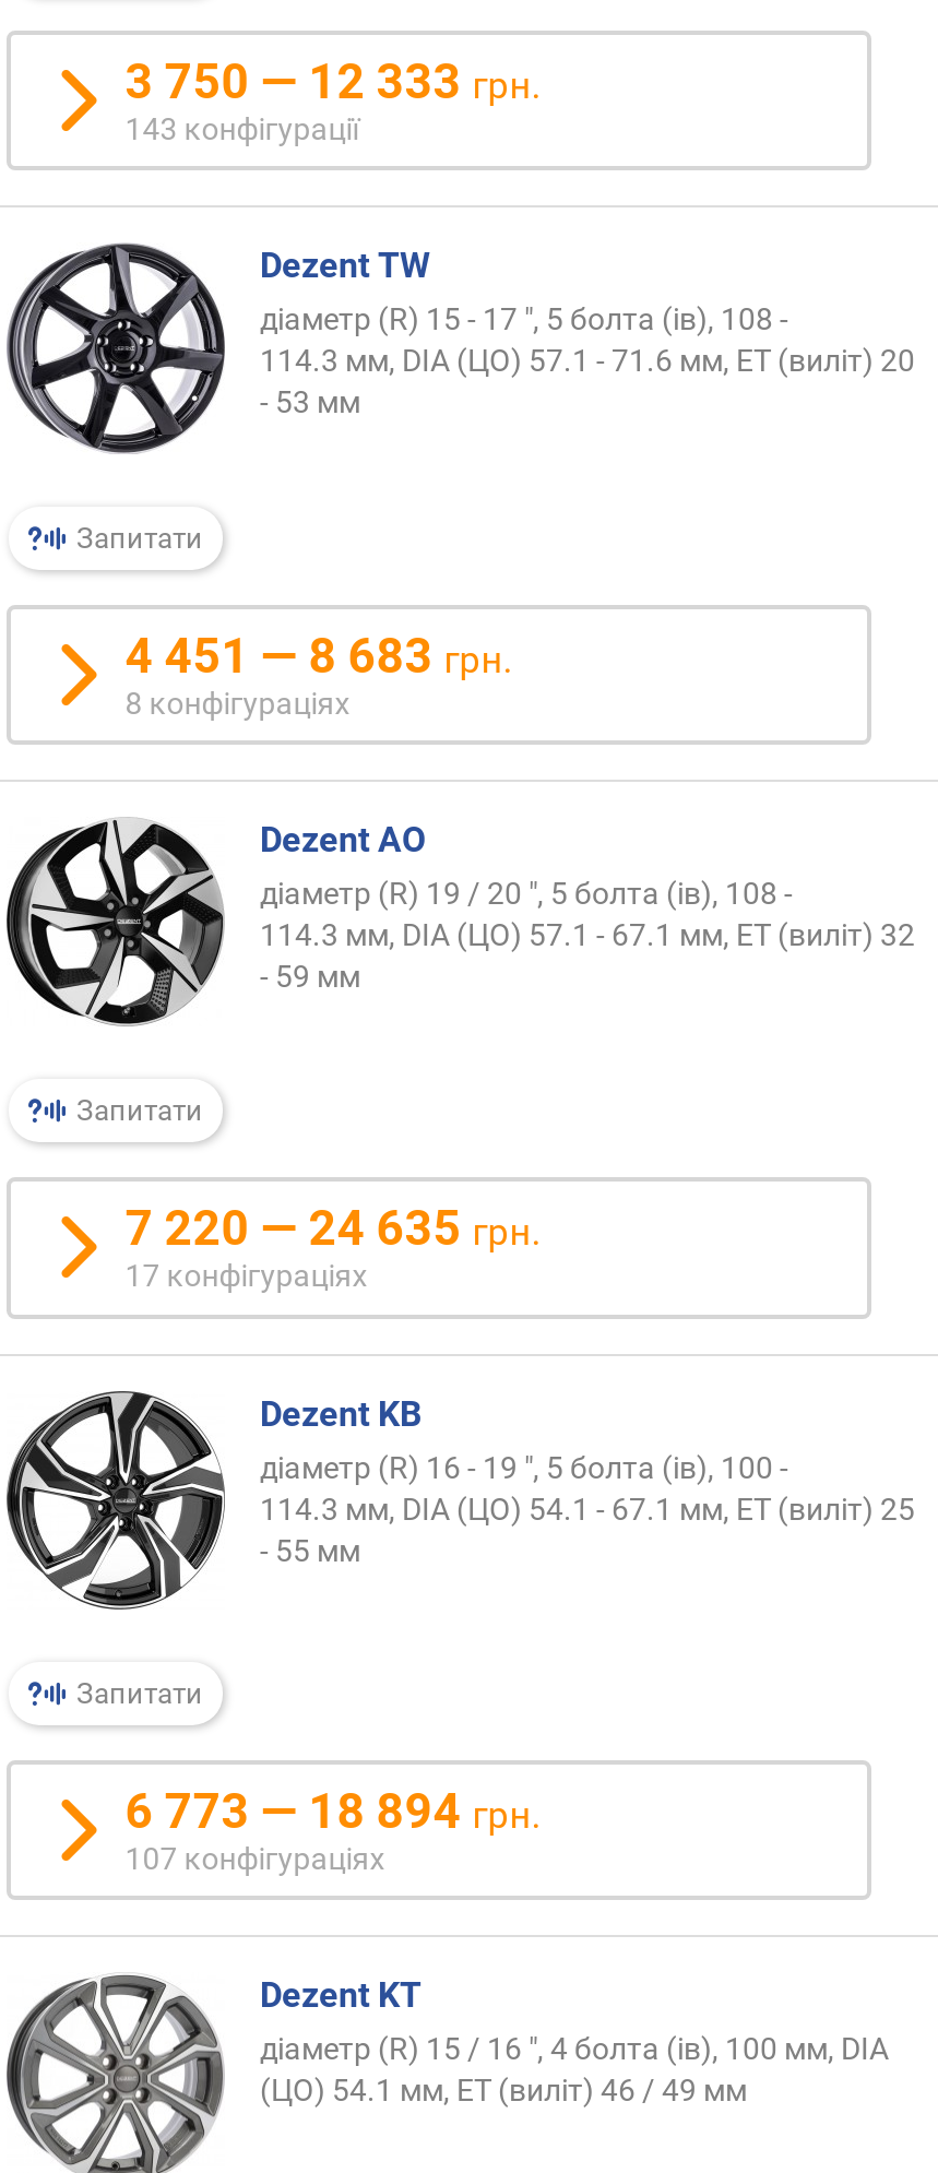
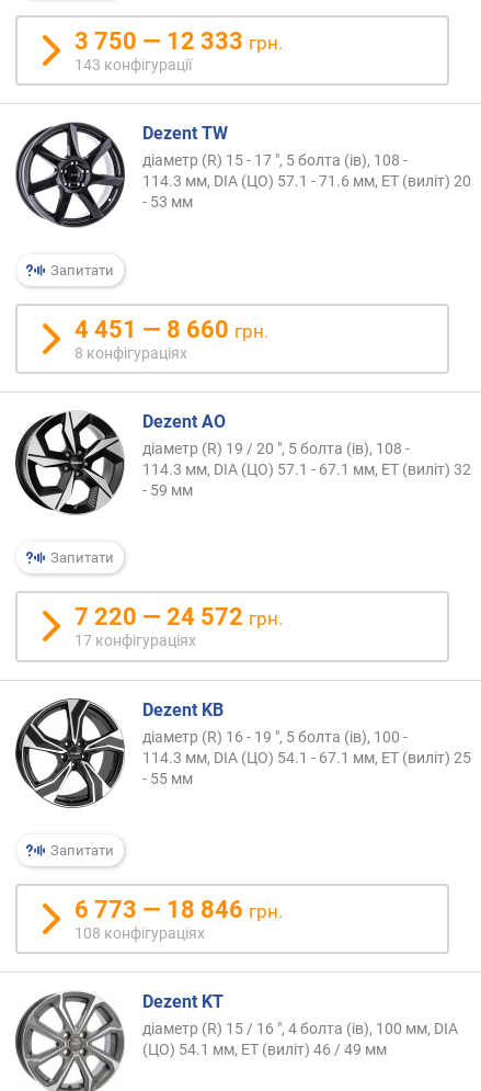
- 4 451 — 8 683 грн.
+ 4 451 — 8 660 грн.

- 7 220 — 24 635 грн.
+ 7 220 — 24 572 грн.

- 6 773 — 18 894 грн.
+ 6 773 — 18 846 грн.

- 107 конфігураціях
+ 108 конфігураціях
